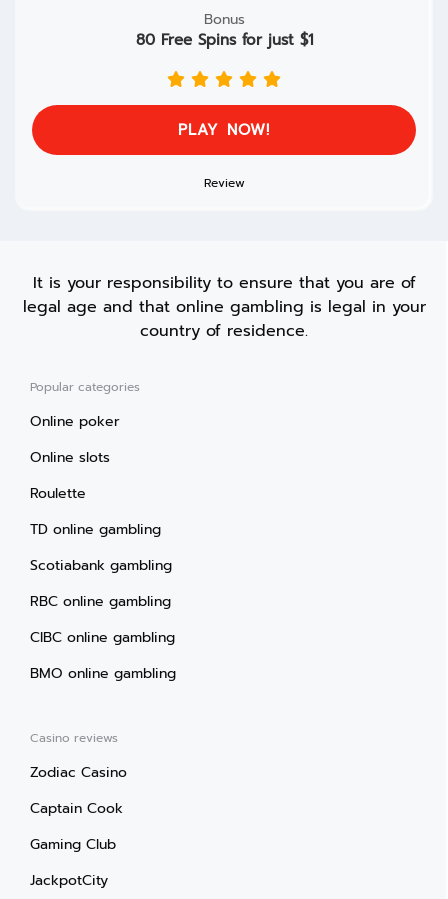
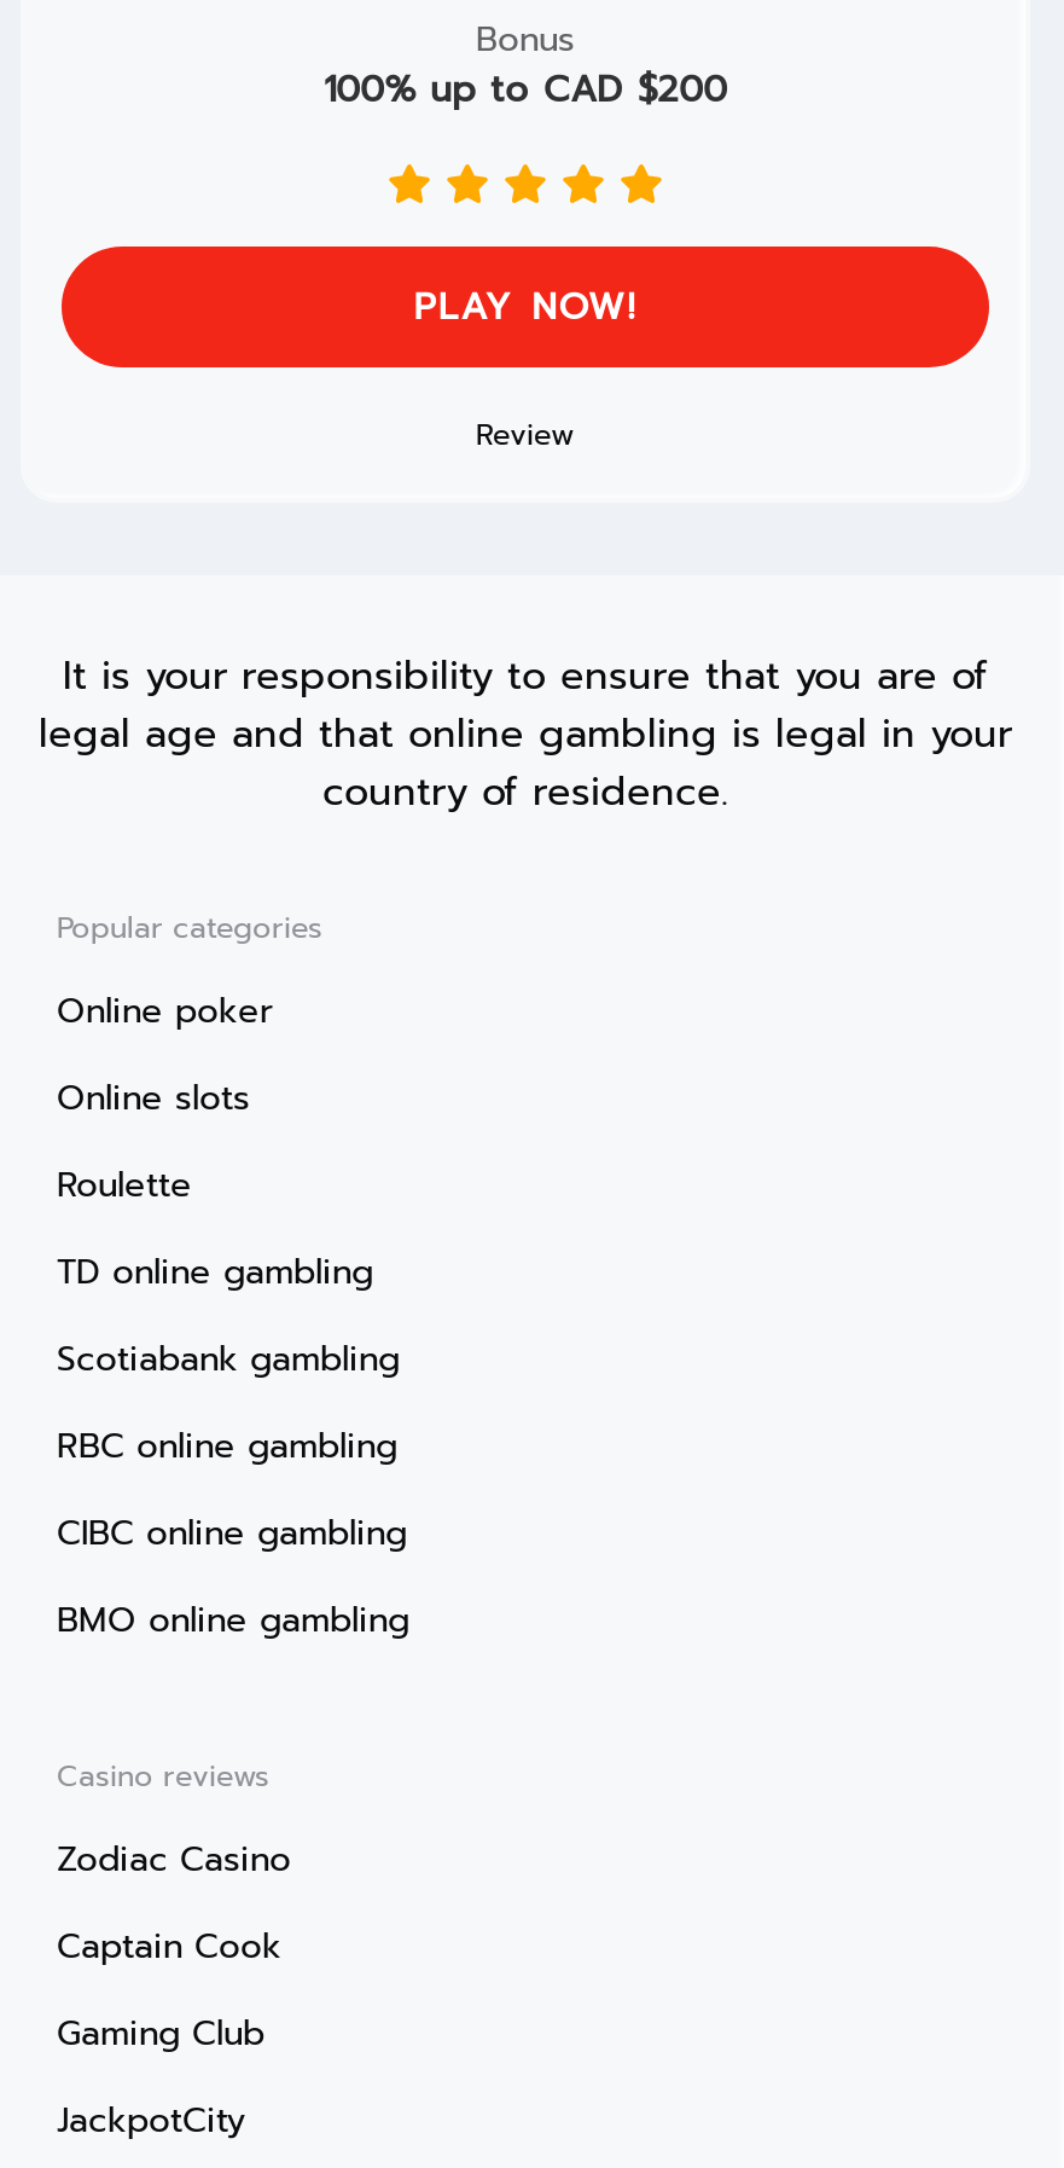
- 80 Free Spins for just $1
+ 100% up to CAD $200
